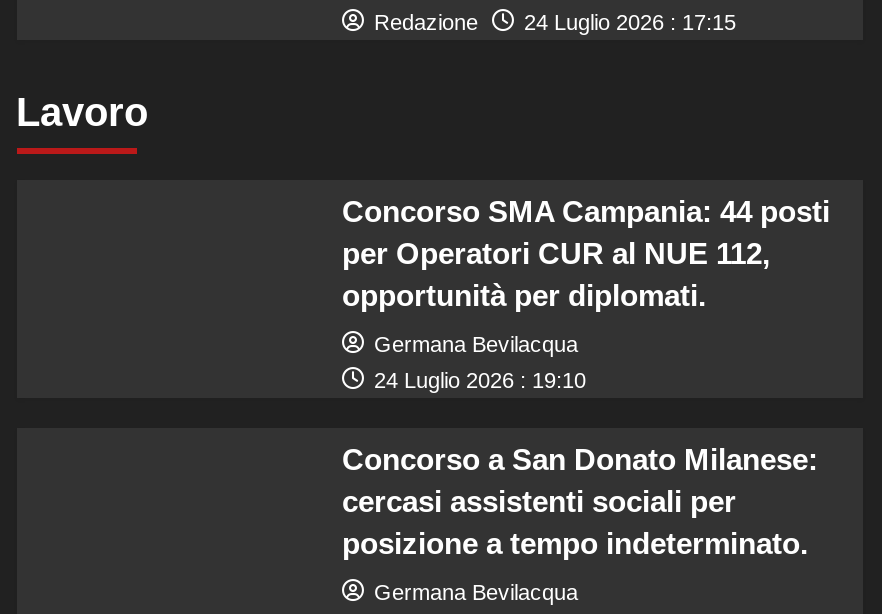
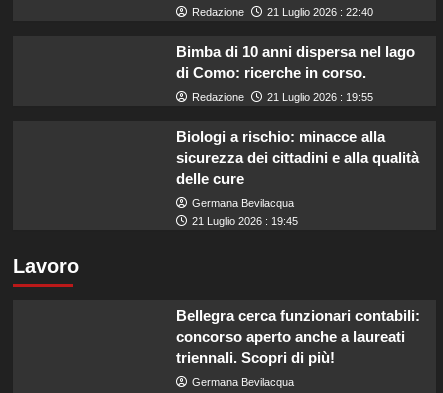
- 24 Luglio 2026 : 17:15
- Lavoro
- Concorso SMA Campania: 44 posti
- per Operatori CUR al NUE 112,
- opportunità per diplomati.
+ 21 Luglio 2026 : 22:40
+ Bimba di 10 anni dispersa nel lago
+ di Como: ricerche in corso.
+ Redazione
+ 21 Luglio 2026 : 19:55
+ Biologi a rischio: minacce alla
+ sicurezza dei cittadini e alla qualità
+ delle cure

- 24 Luglio 2026 : 19:10
- Concorso a San Donato Milanese:
- cercasi assistenti sociali per
- posizione a tempo indeterminato.
+ 21 Luglio 2026 : 19:45
+ Lavoro
+ Bellegra cerca funzionari contabili:
+ concorso aperto anche a laureati
+ triennali. Scopri di più!
